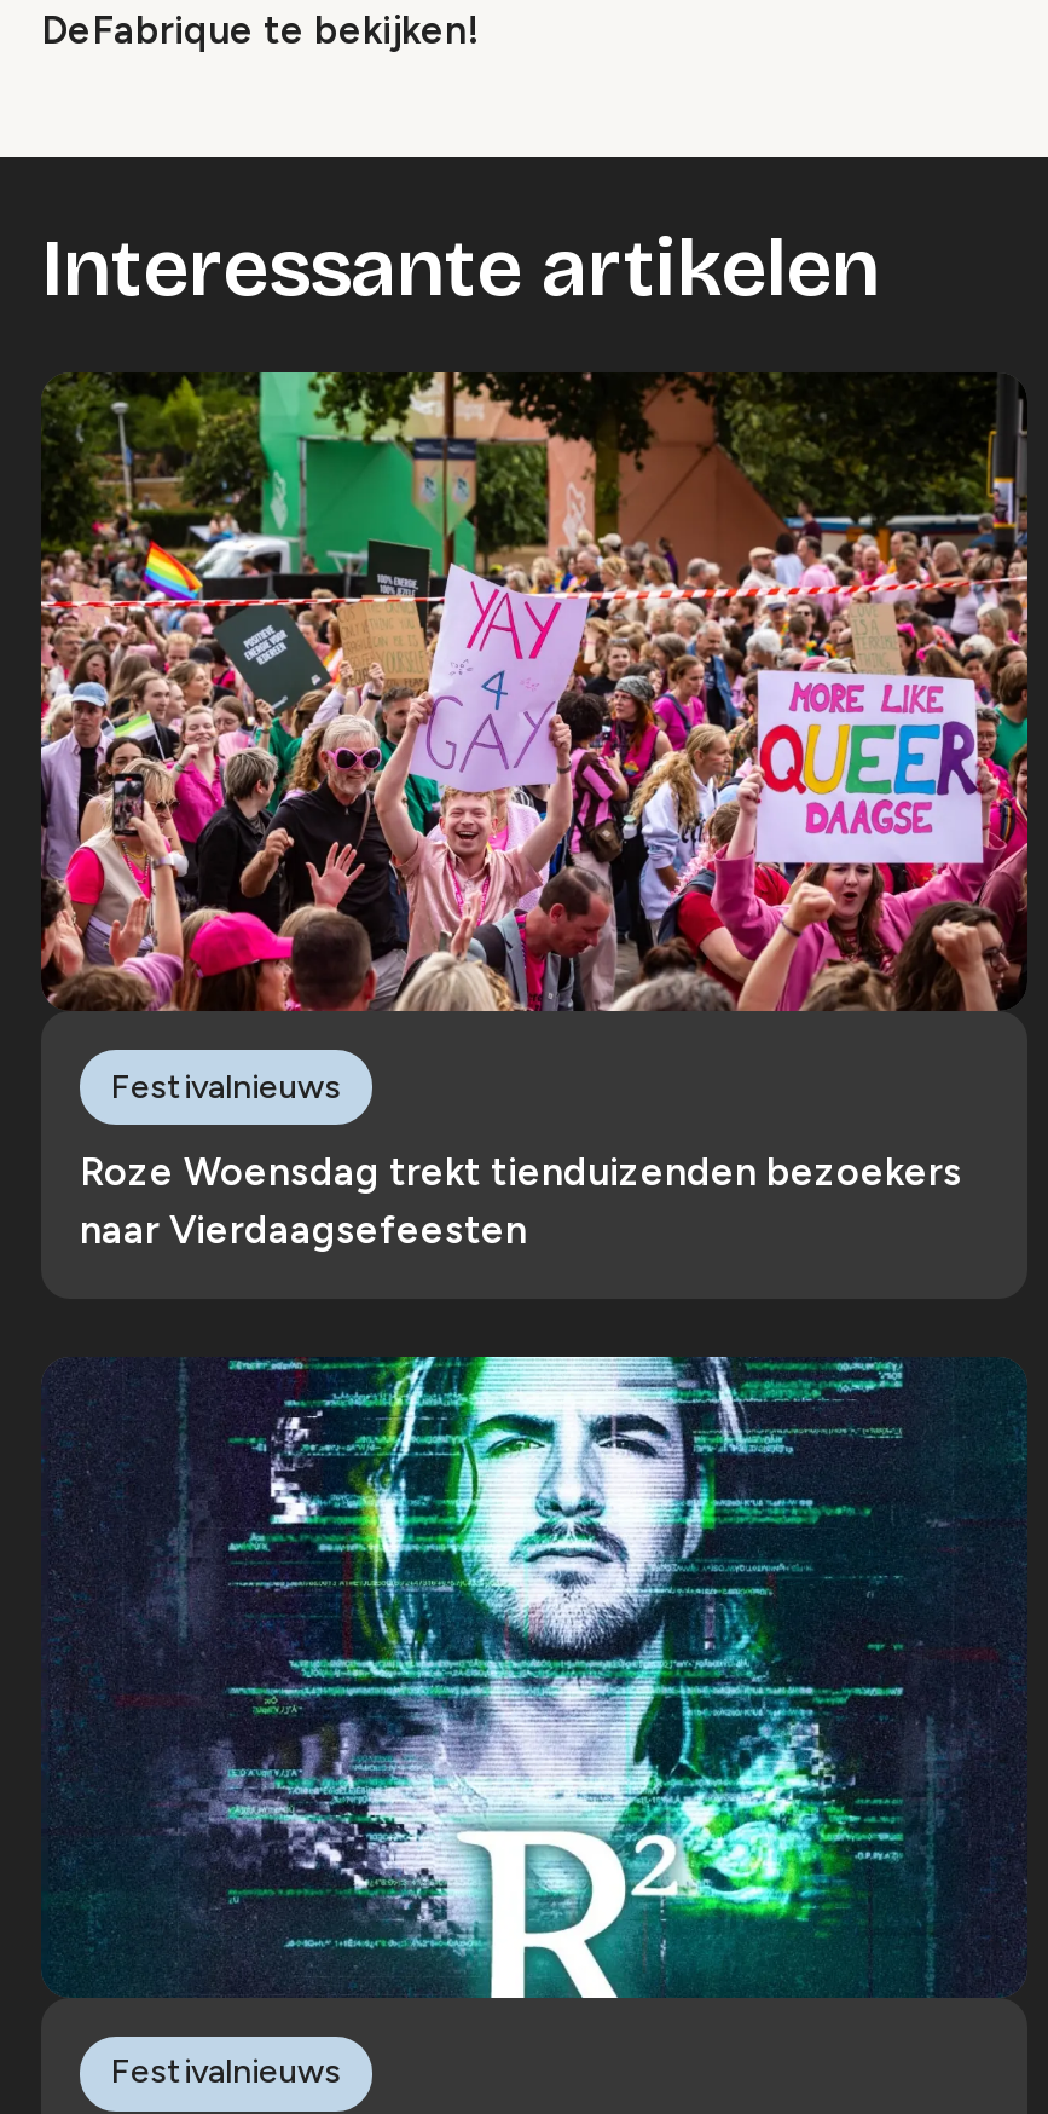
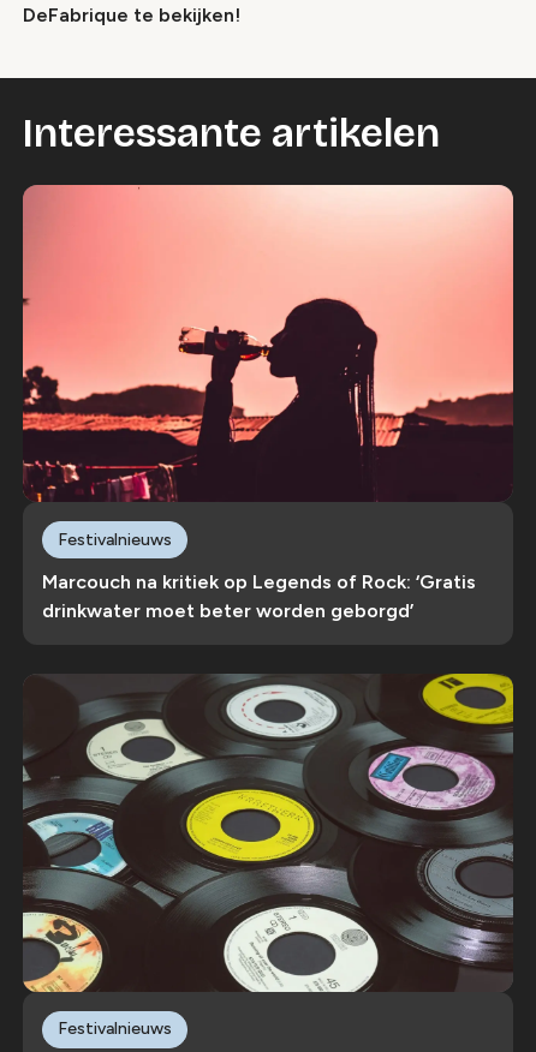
- [image]
+ [image]

- Roze Woensdag trekt tienduizenden bezoekers
- naar Vierdaagsefeesten
+ Marcouch na kritiek op Legends of Rock: ‘Gratis
+ drinkwater moet beter worden geborgd’

- [image]
+ [image]
